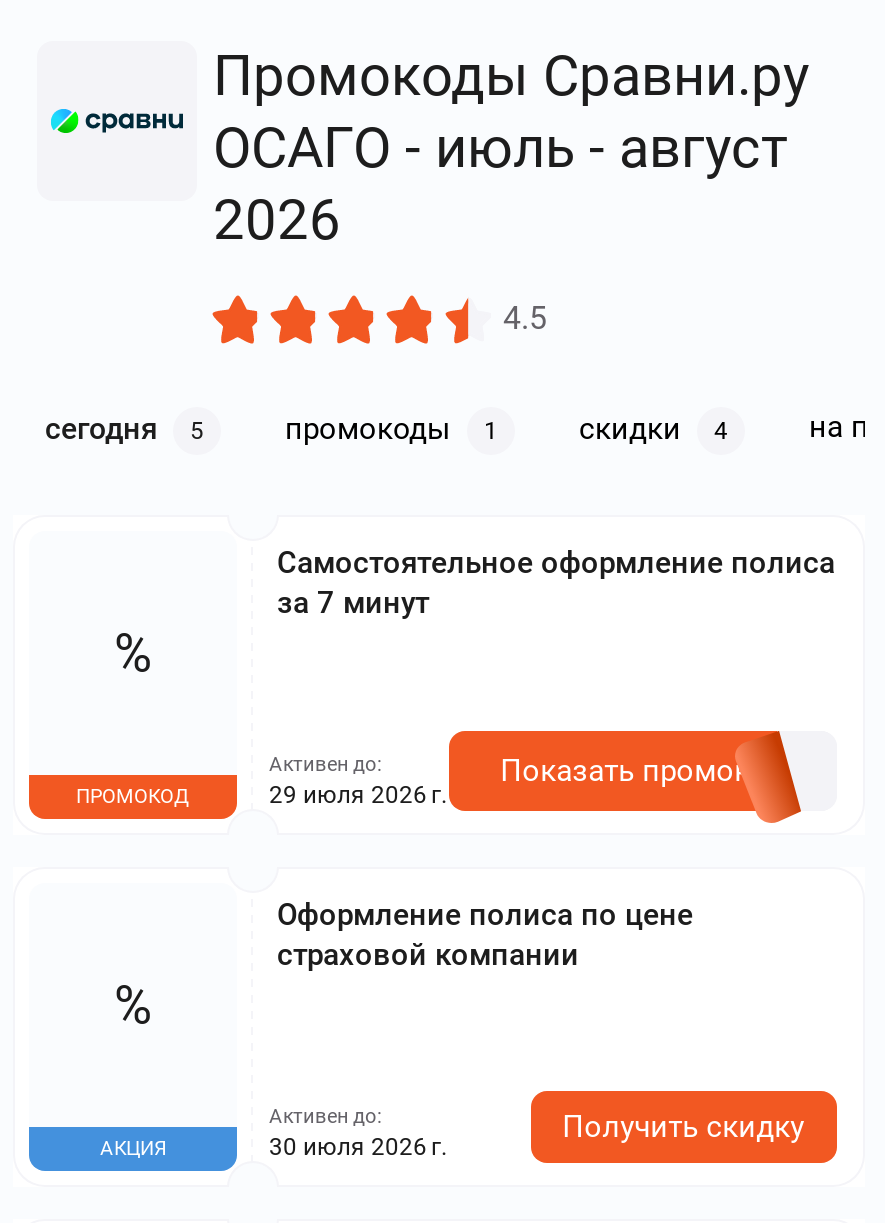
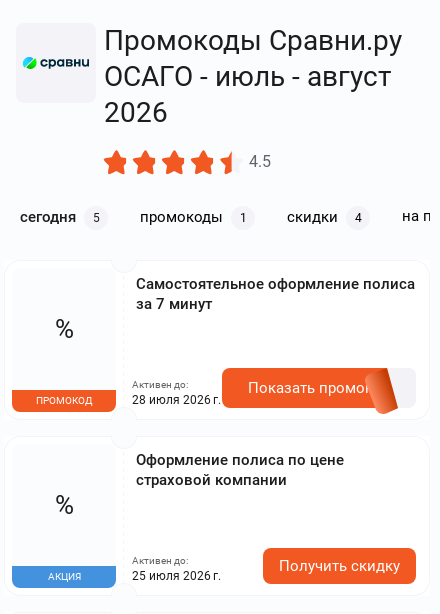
- 29 июля 2026 г.
+ 28 июля 2026 г.

- 30 июля 2026 г.
+ 25 июля 2026 г.
